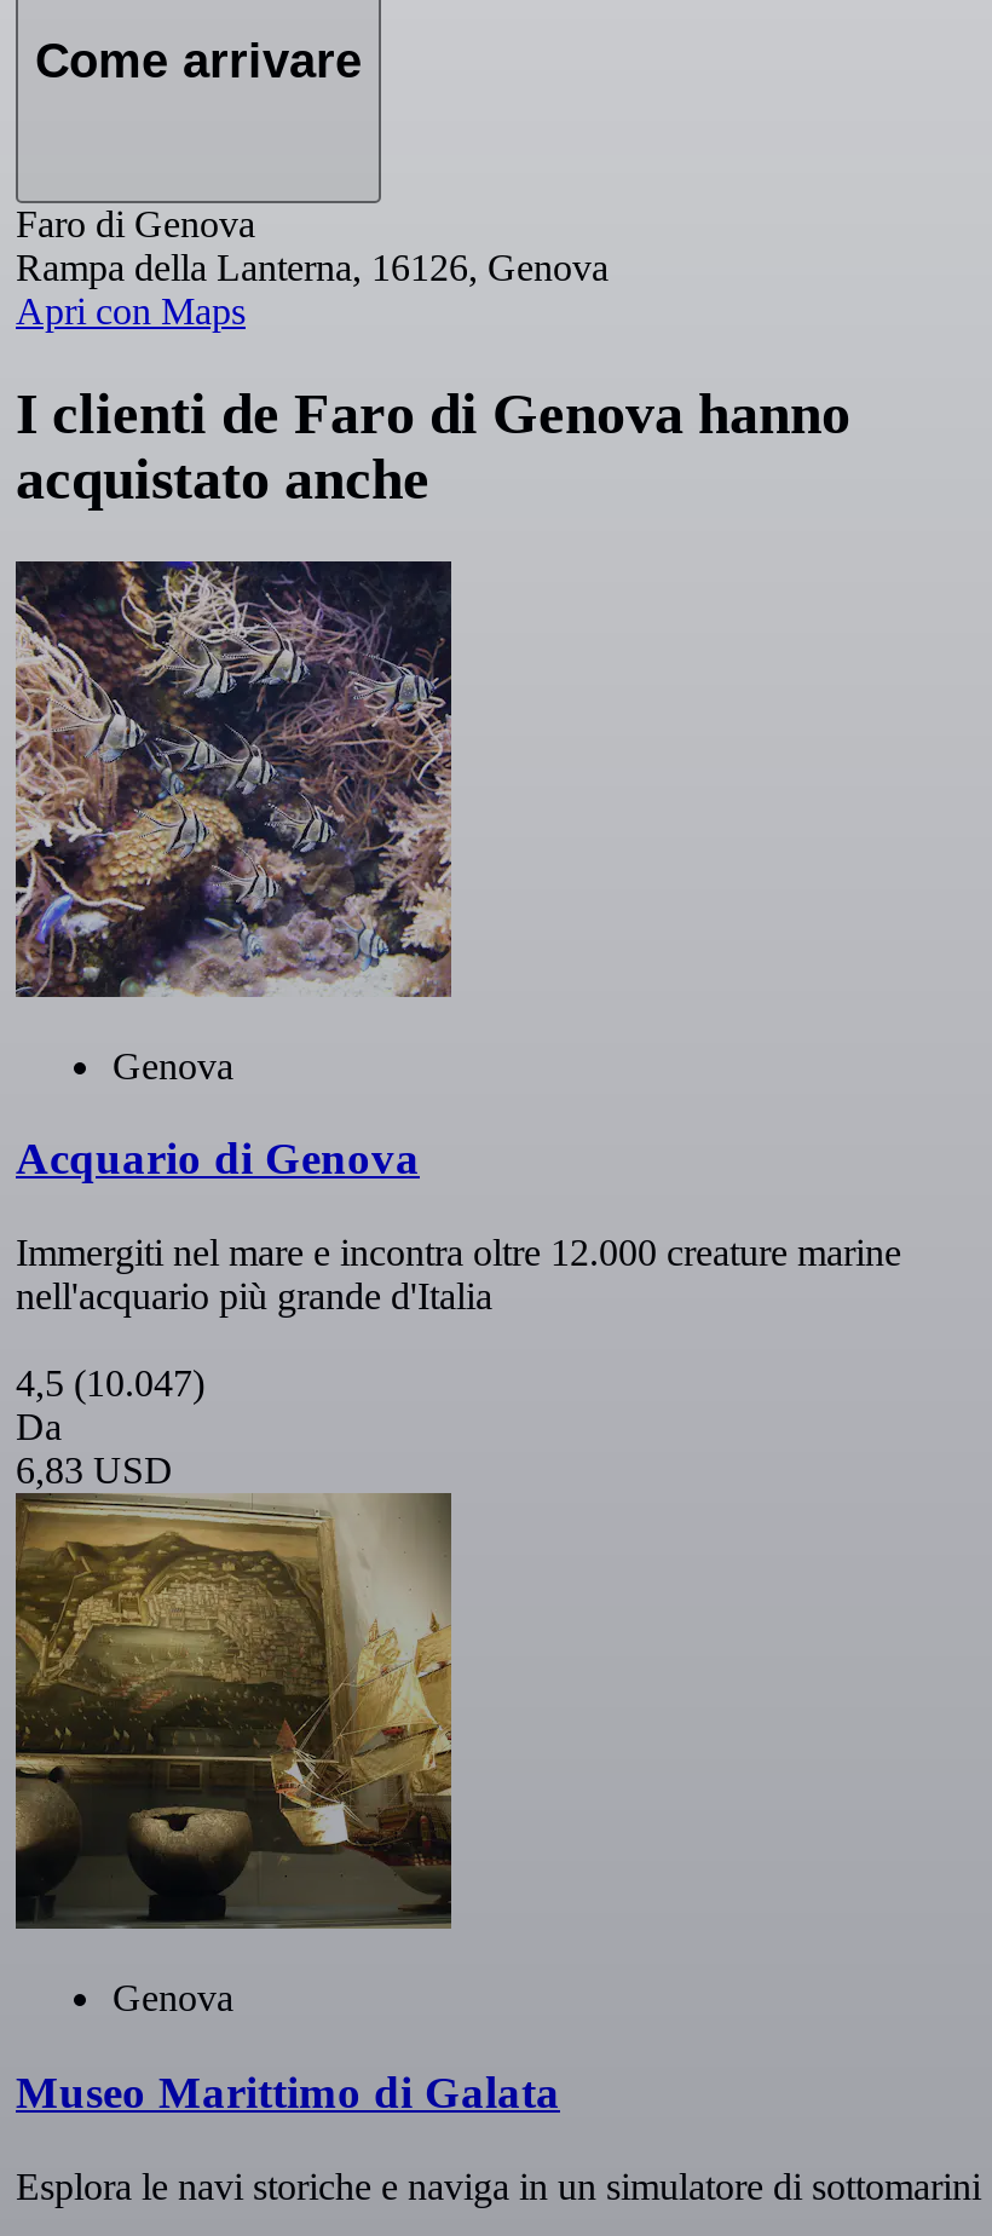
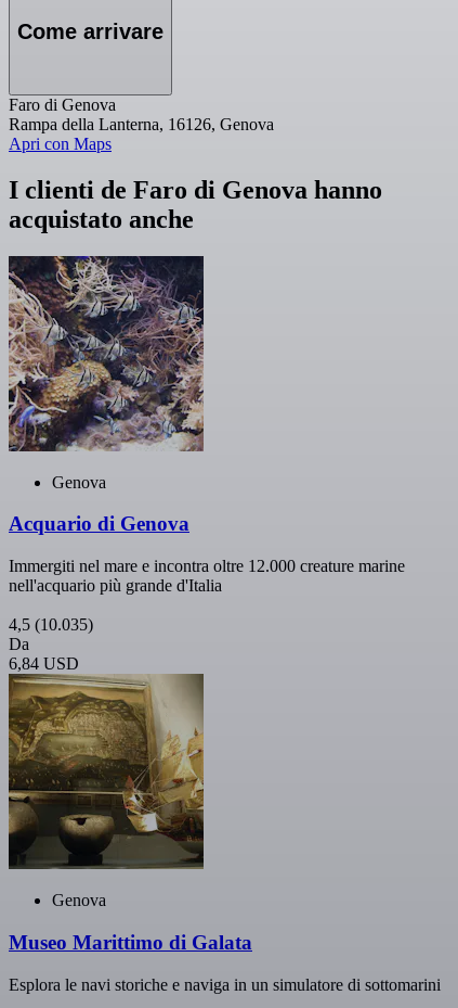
- 4,5 (10.047)
+ 4,5 (10.035)

- 6,83 USD
+ 6,84 USD
